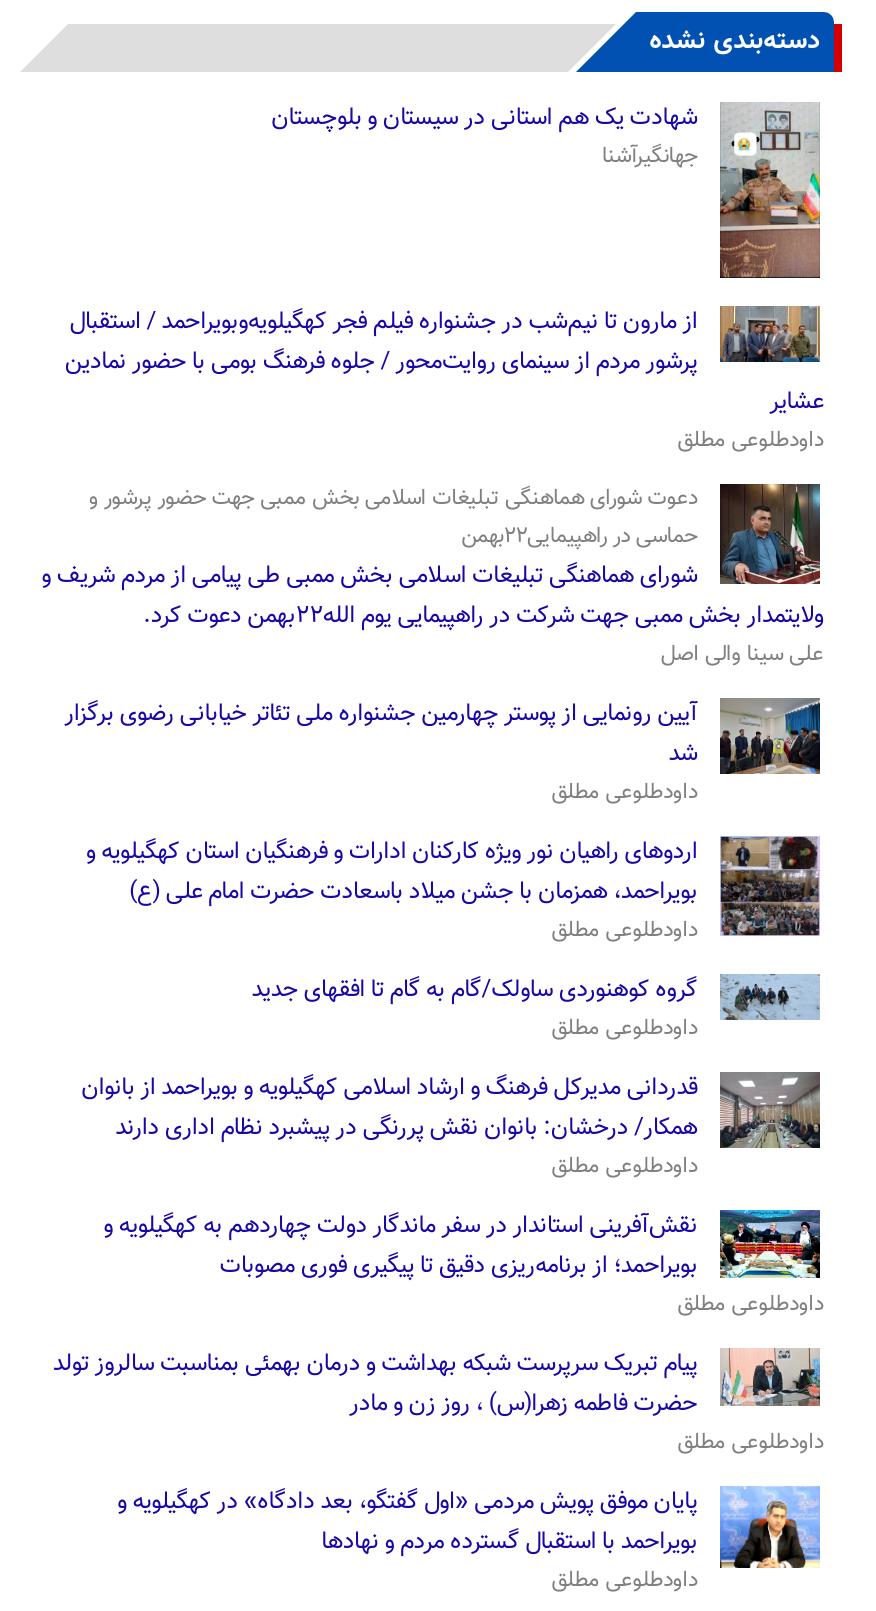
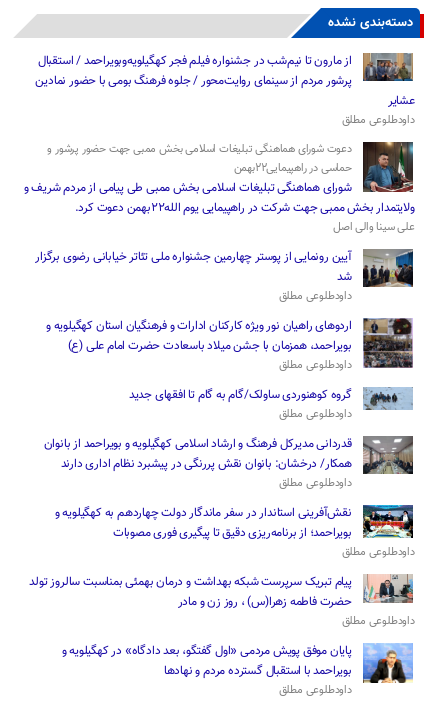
- [image]
- شهادت یک هم استانی در سیستان و بلوچستان
- جهانگیرآشنا
